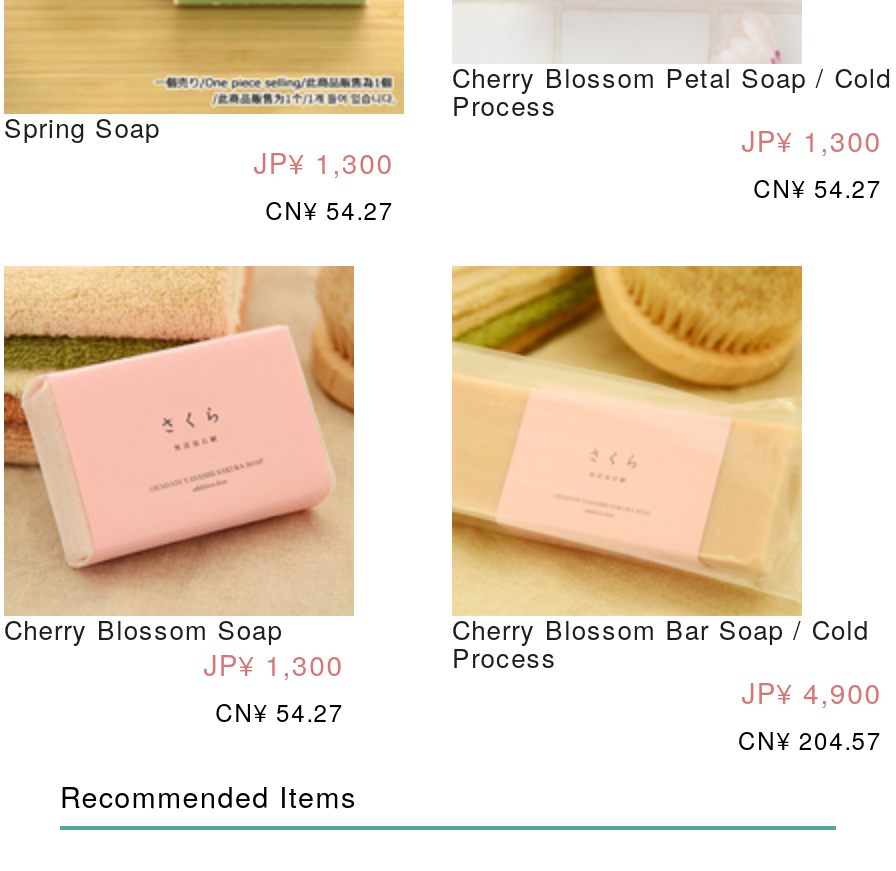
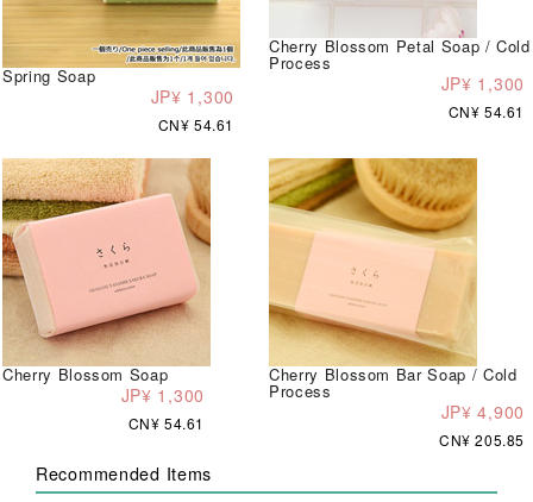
- CN¥ 54.27
+ CN¥ 54.61

- CN¥ 54.27
+ CN¥ 54.61

- CN¥ 54.27
+ CN¥ 54.61

- CN¥ 204.57
+ CN¥ 205.85
